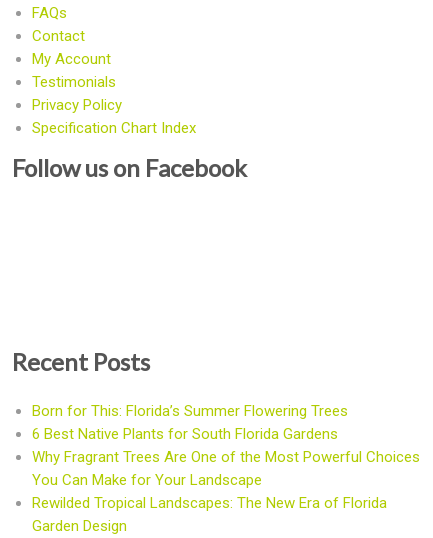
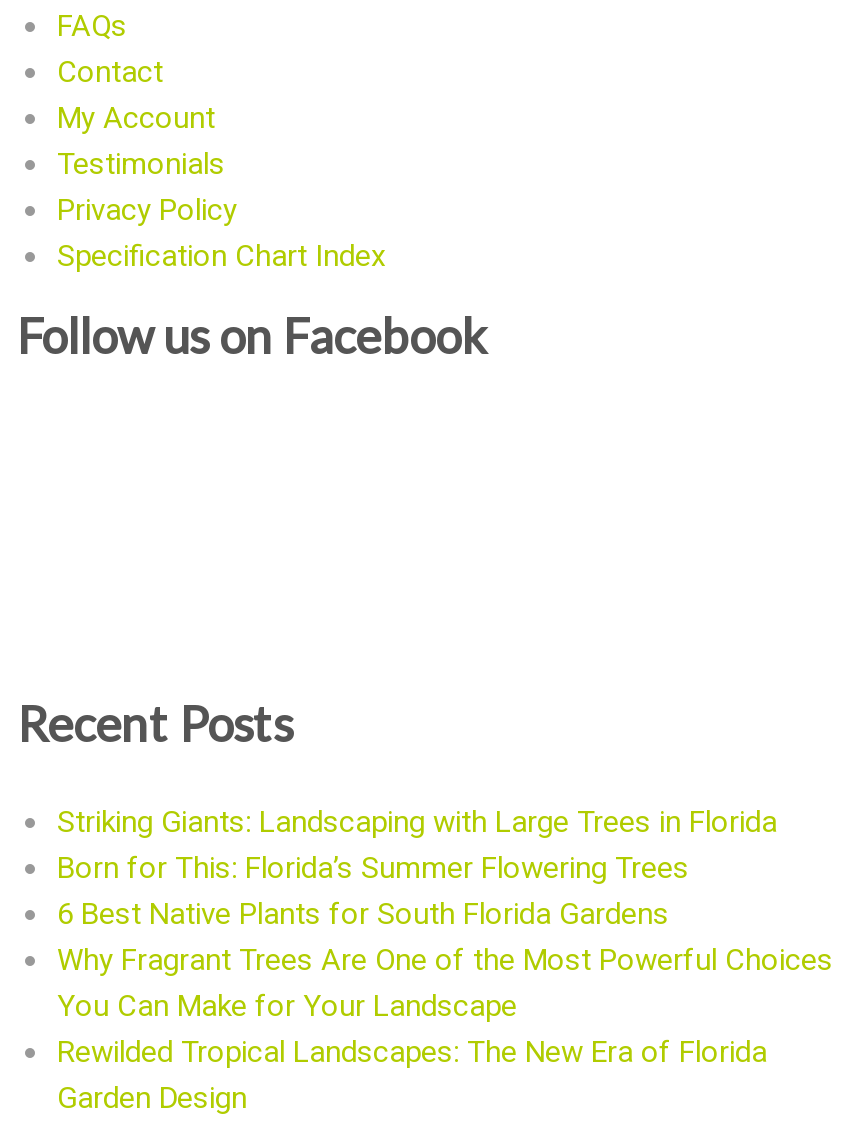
+ Striking Giants: Landscaping with Large Trees in Florida
